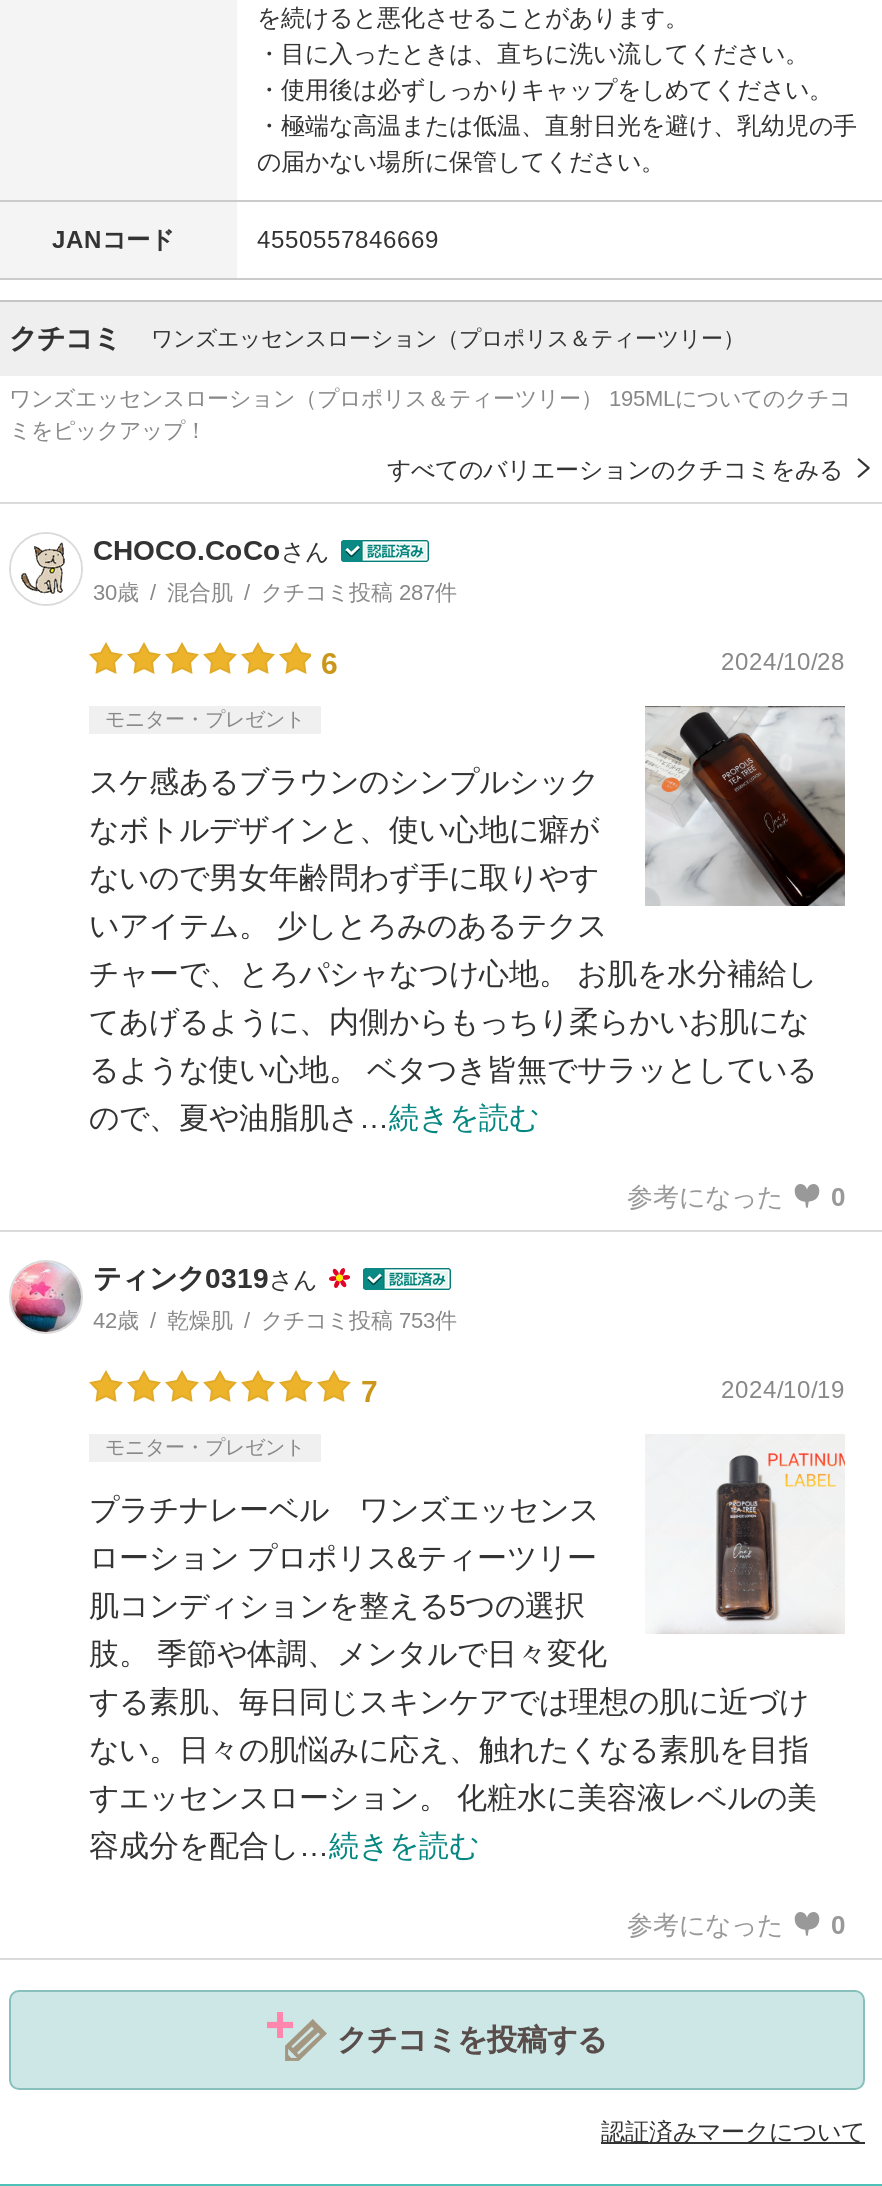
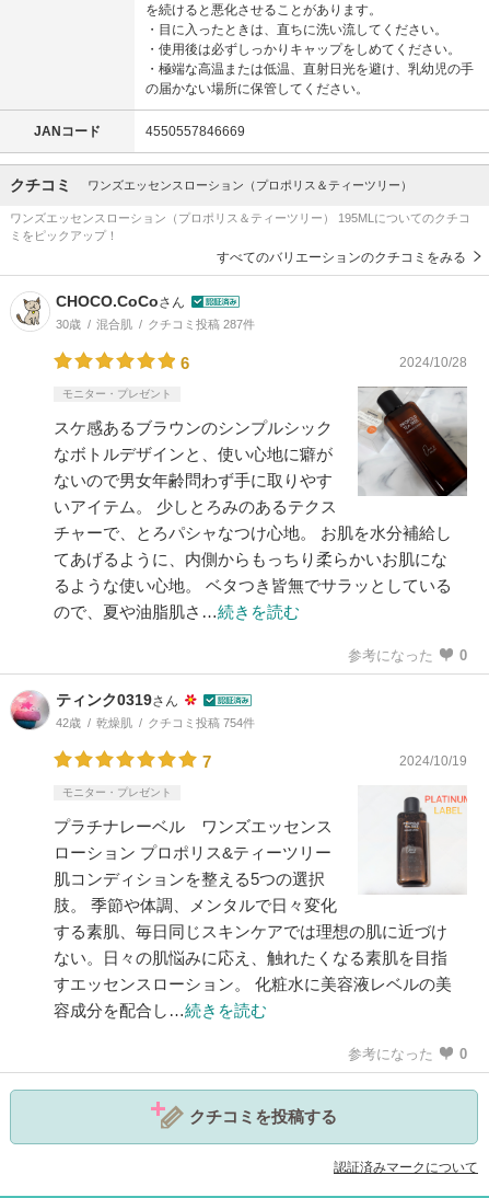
- クチコミ投稿 753件
+ クチコミ投稿 754件
